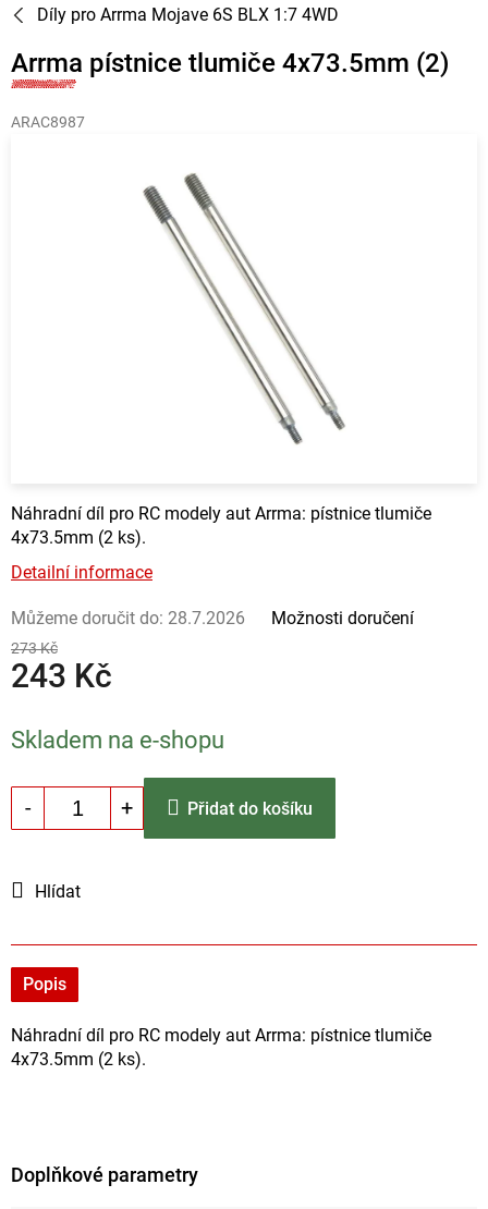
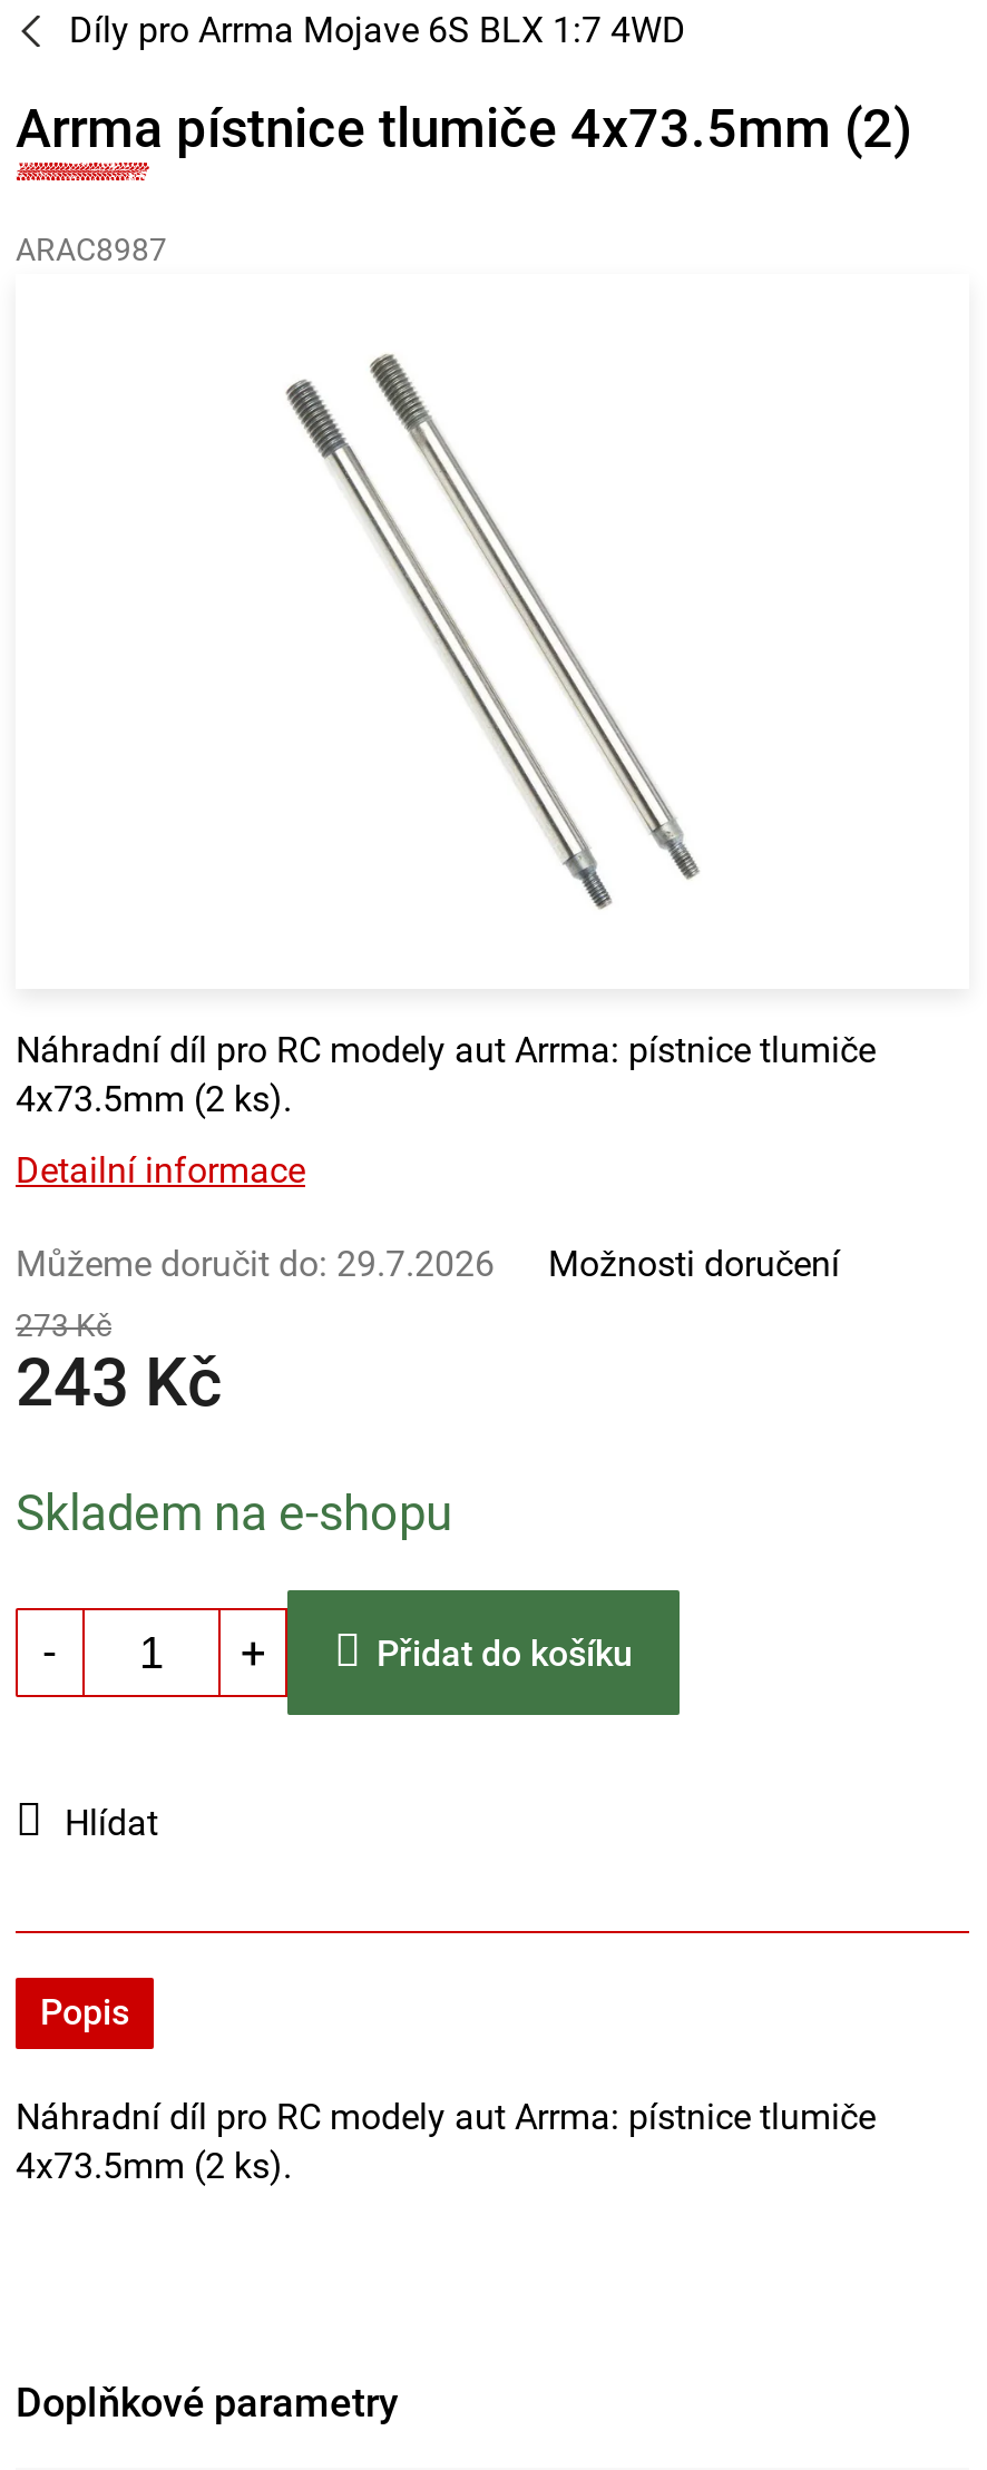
- Můžeme doručit do: 28.7.2026
+ Můžeme doručit do: 29.7.2026
